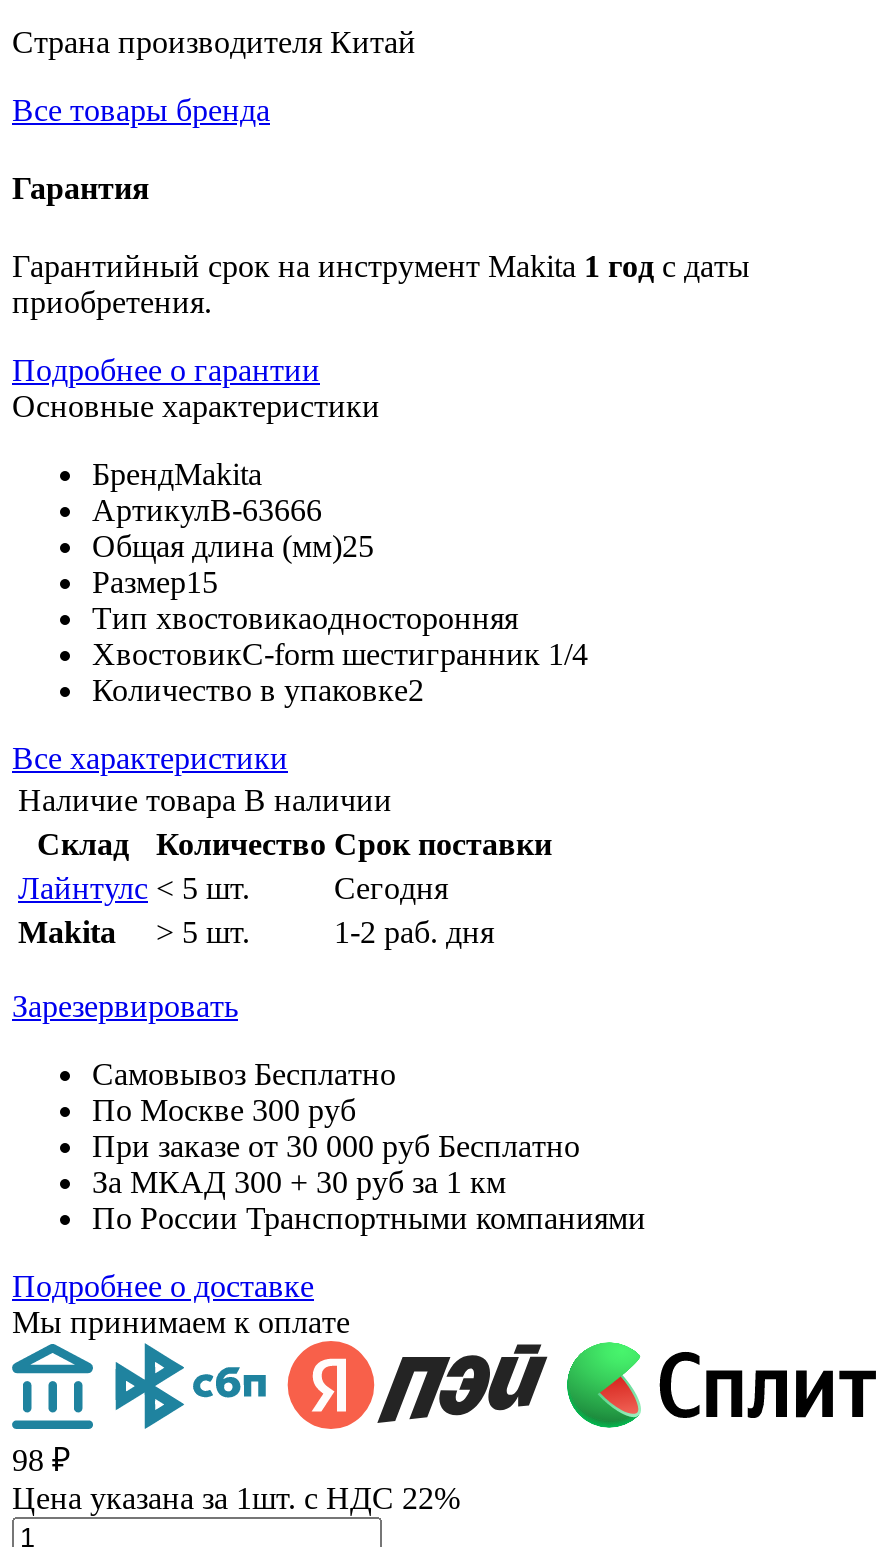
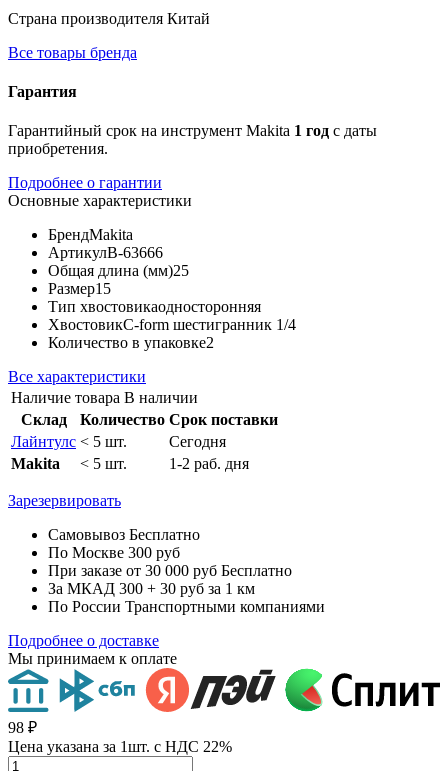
- Makita > 5 шт.
+ Makita < 5 шт.
